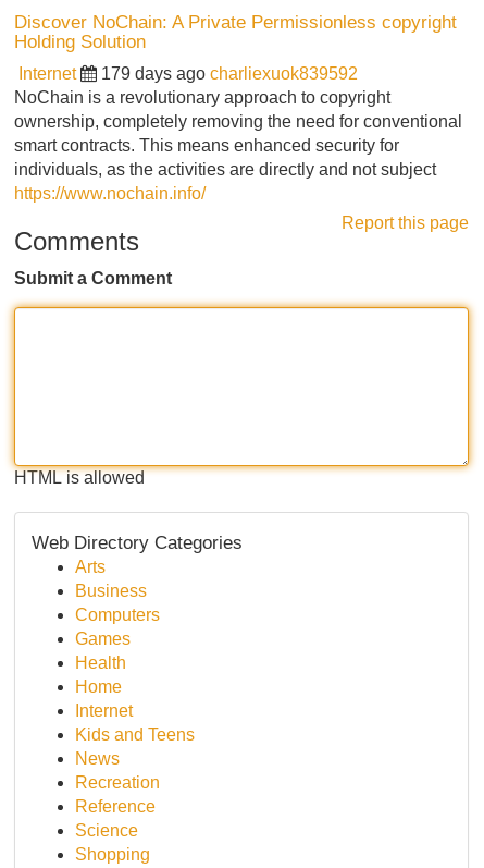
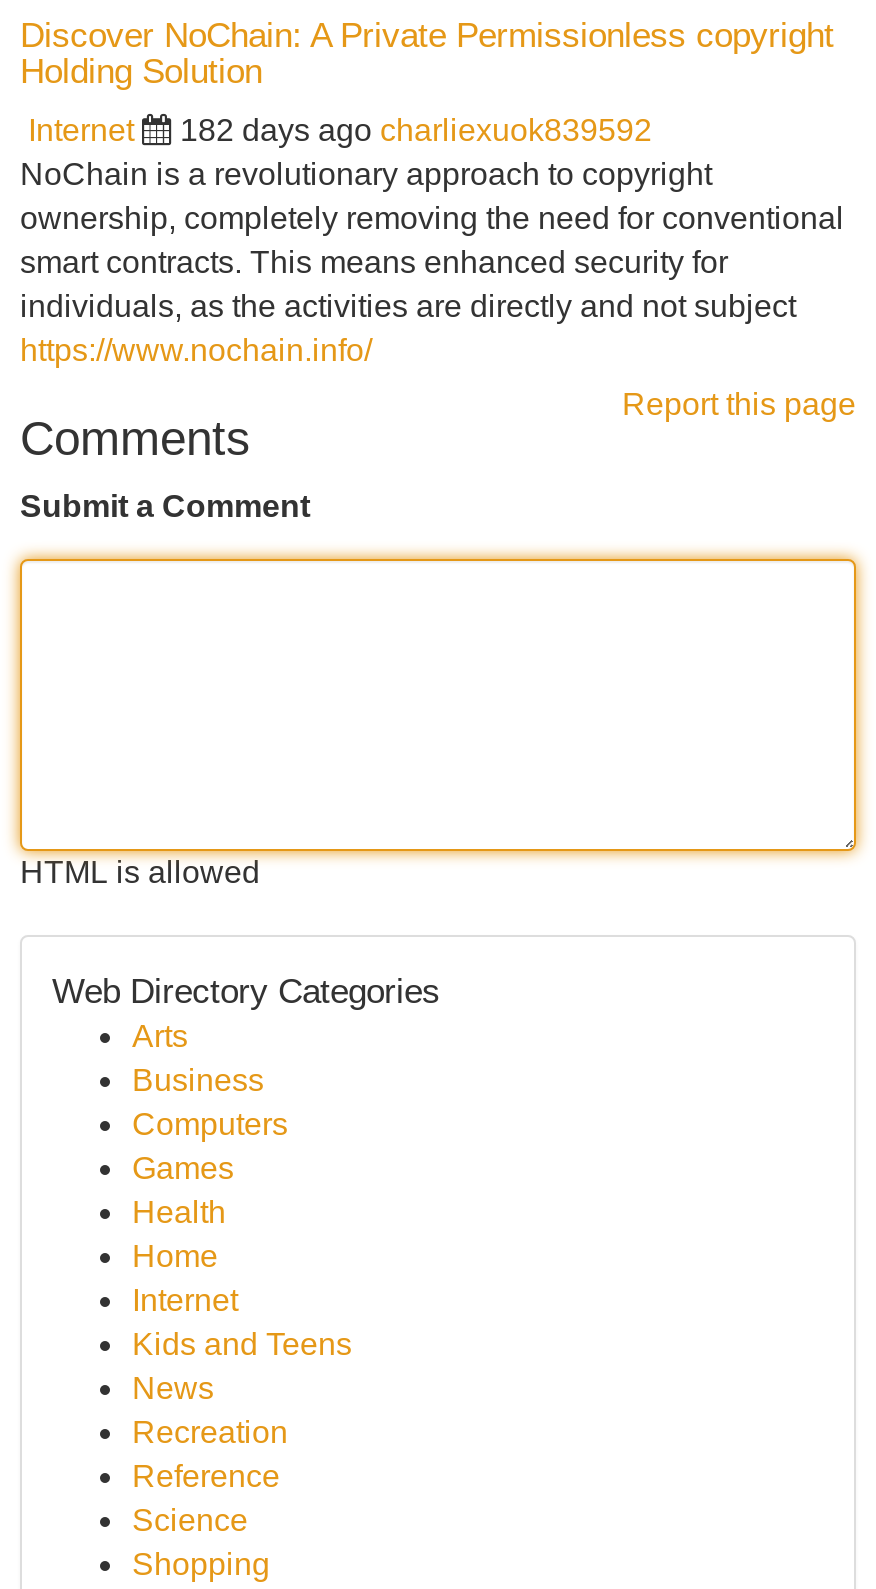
- 179 days ago charliexuok839592
+ 182 days ago charliexuok839592
